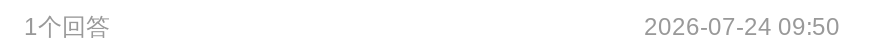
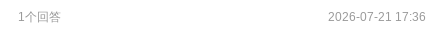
- 2026-07-24 09:50
+ 2026-07-21 17:36
